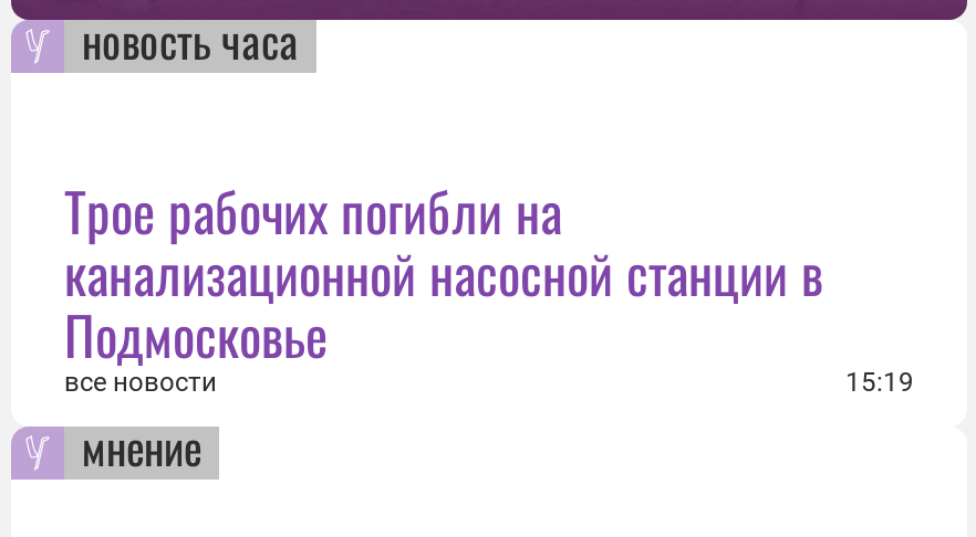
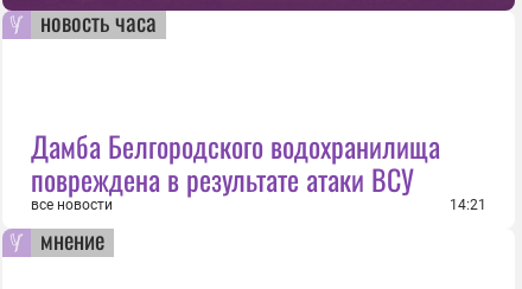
- Трое рабочих погибли на
- канализационной насосной станции в
- Подмосковье
+ Дамба Белгородского водохранилища
+ повреждена в результате атаки ВСУ

- 15:19
+ 14:21
